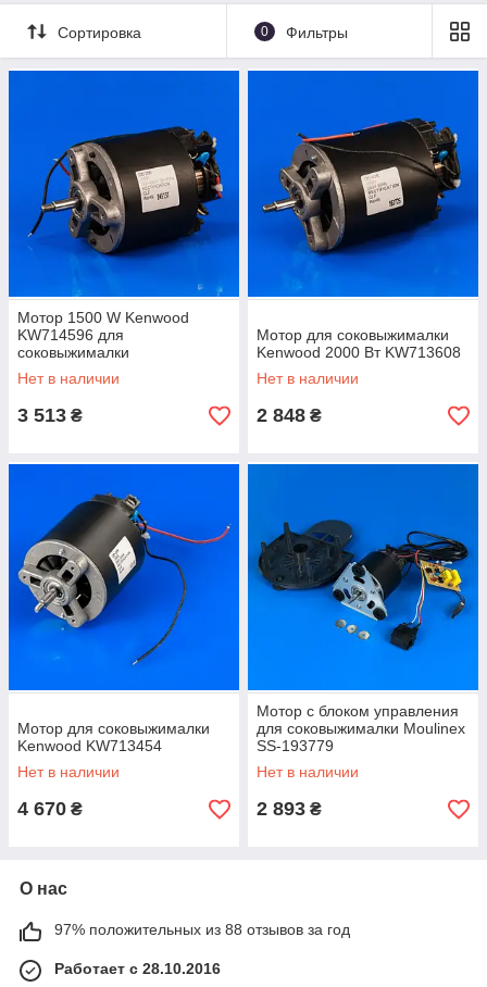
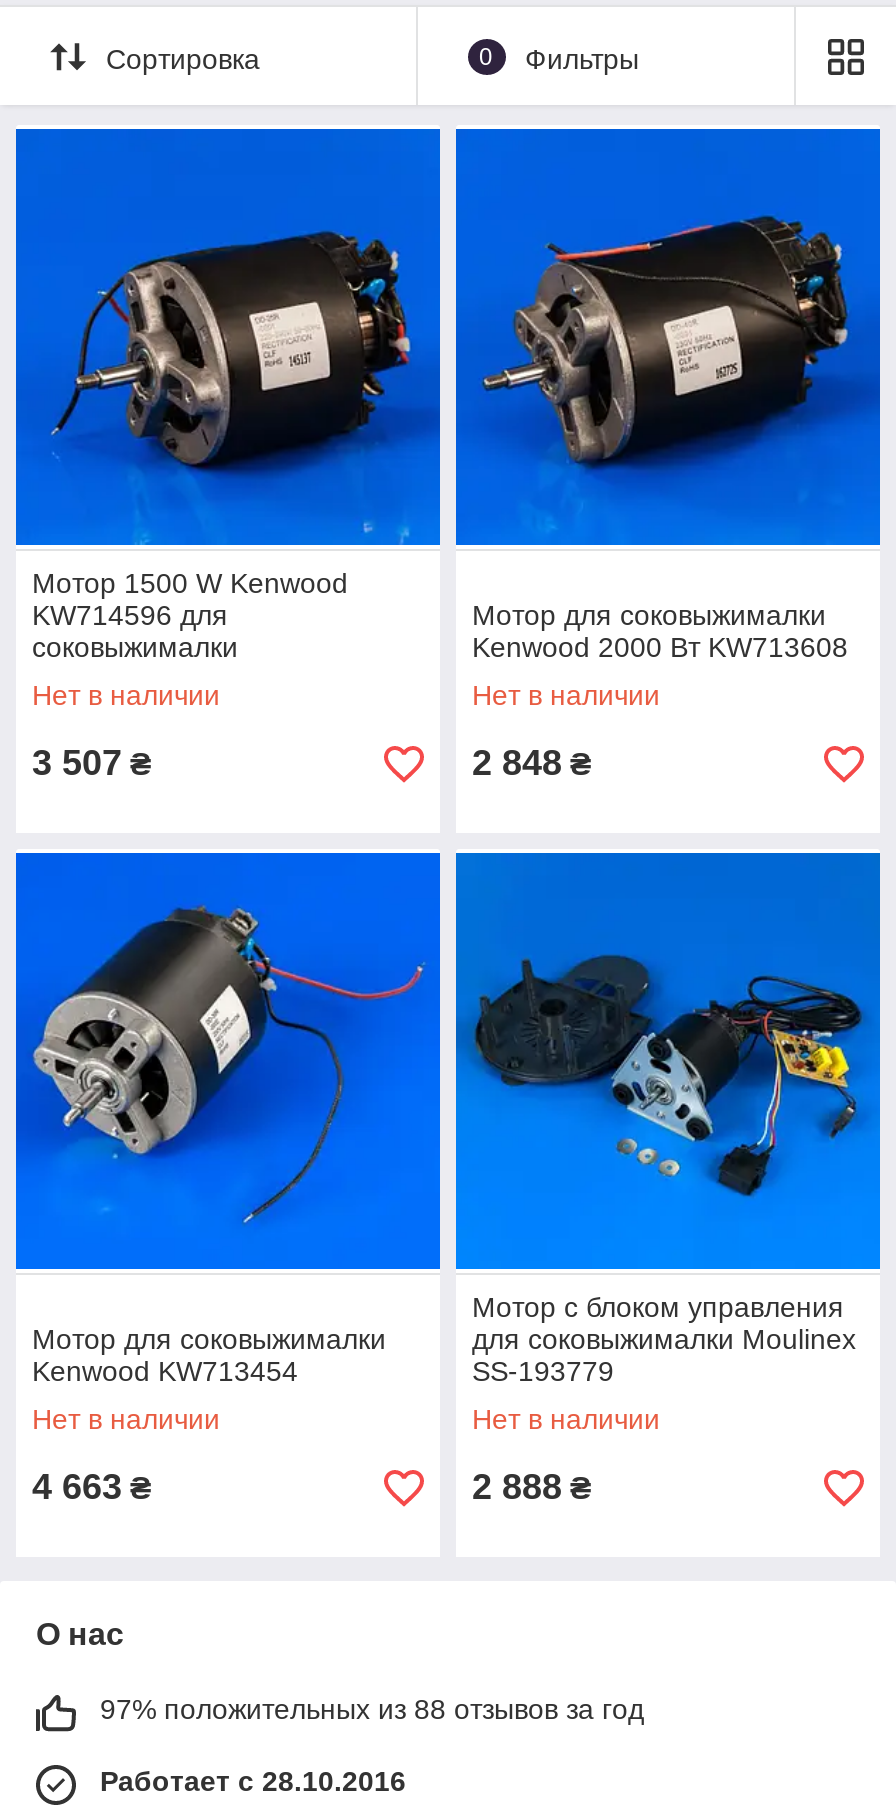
- 3 513 ₴
+ 3 507 ₴

- 4 670 ₴
+ 4 663 ₴

- 2 893 ₴
+ 2 888 ₴
